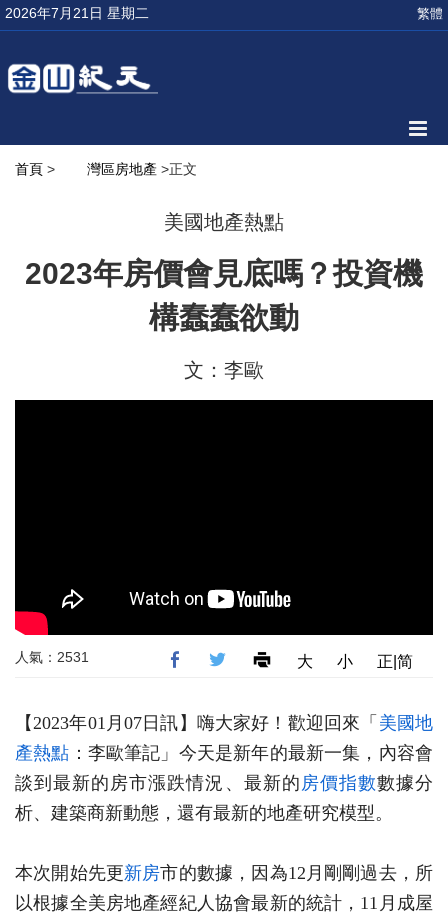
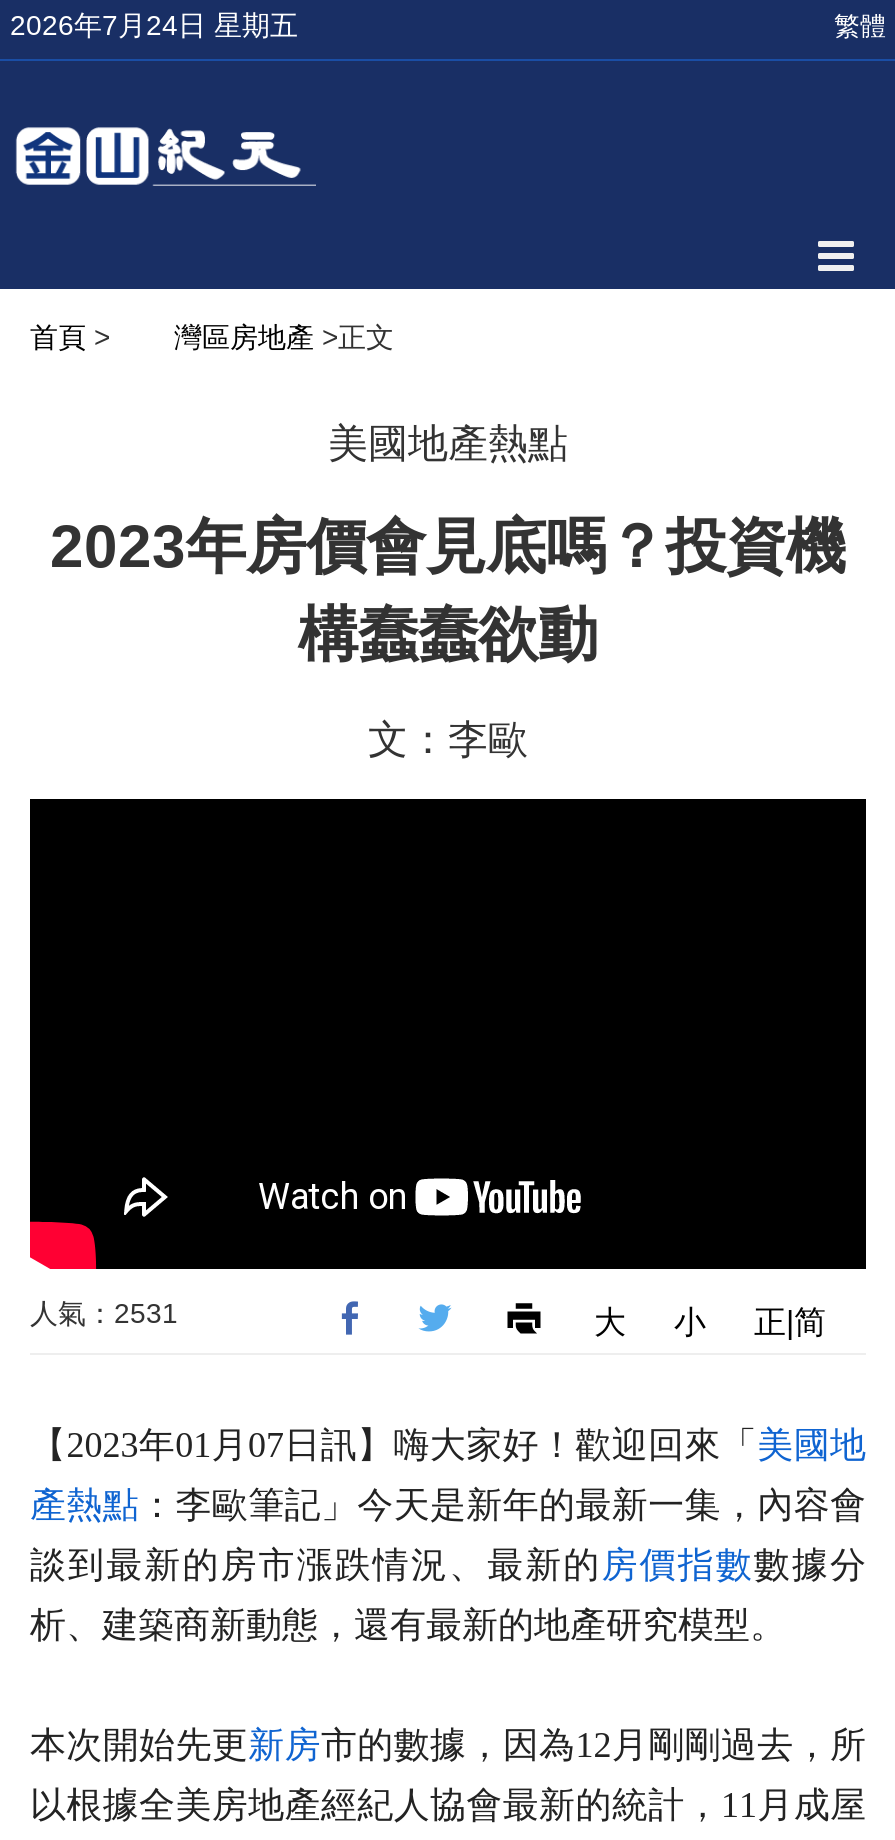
- 2026年7月21日 星期二
+ 2026年7月24日 星期五
